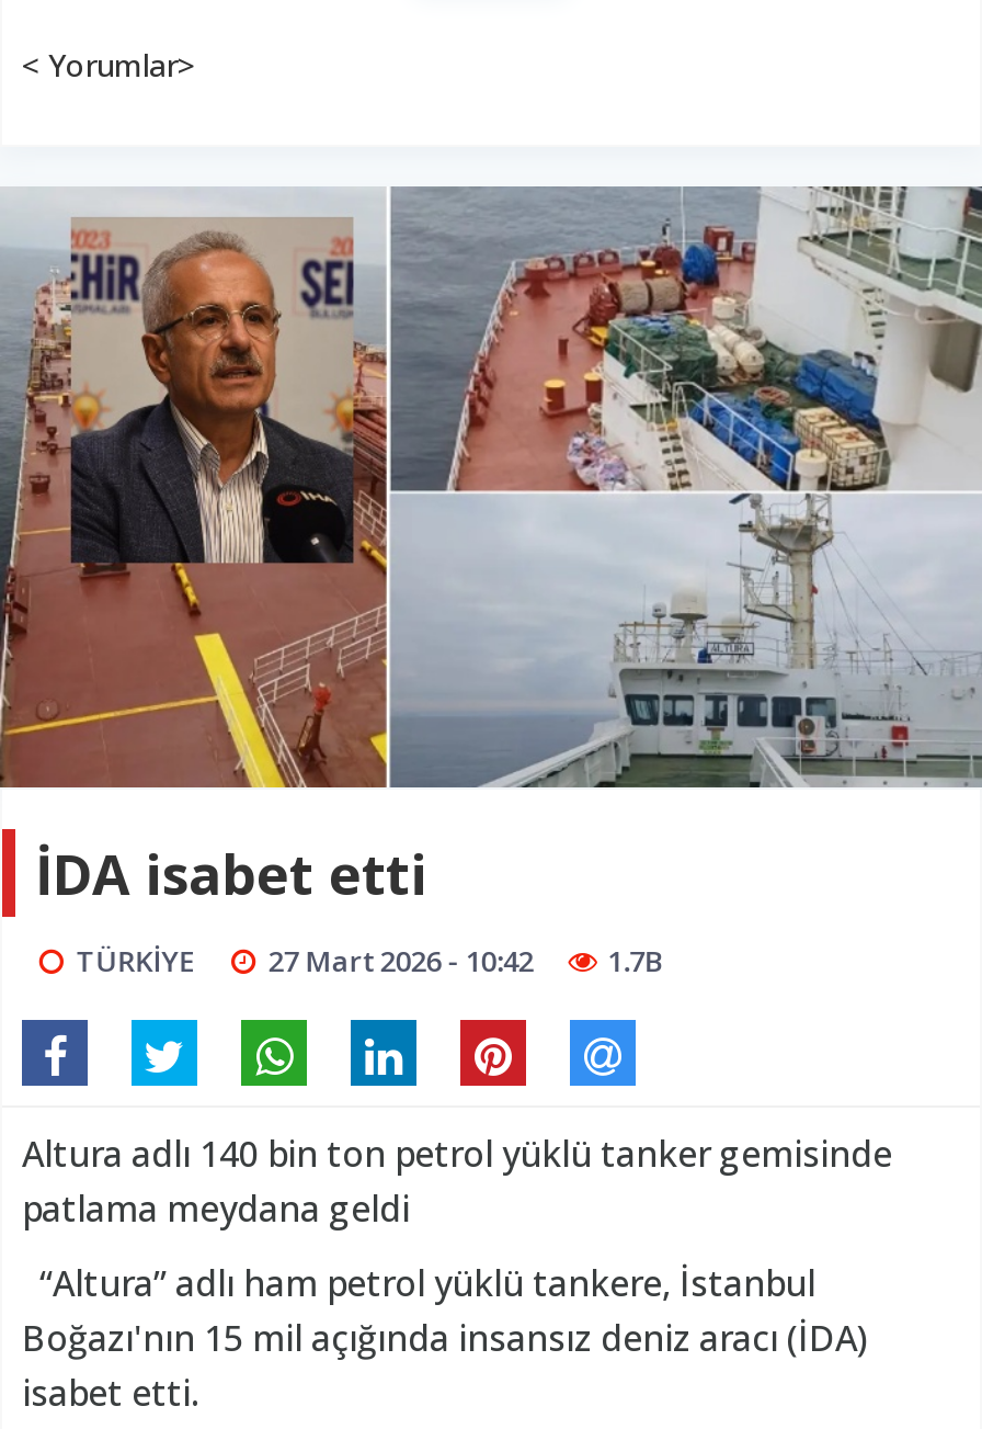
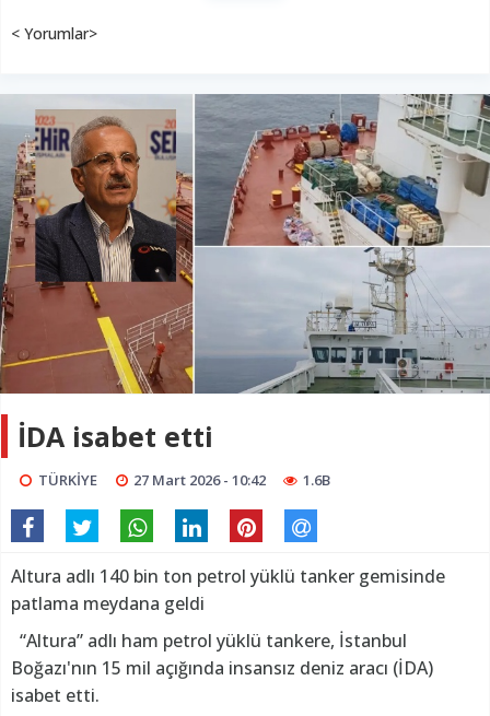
- TÜRKİYE 27 Mart 2026 - 10:42 1.7B
+ TÜRKİYE 27 Mart 2026 - 10:42 1.6B
